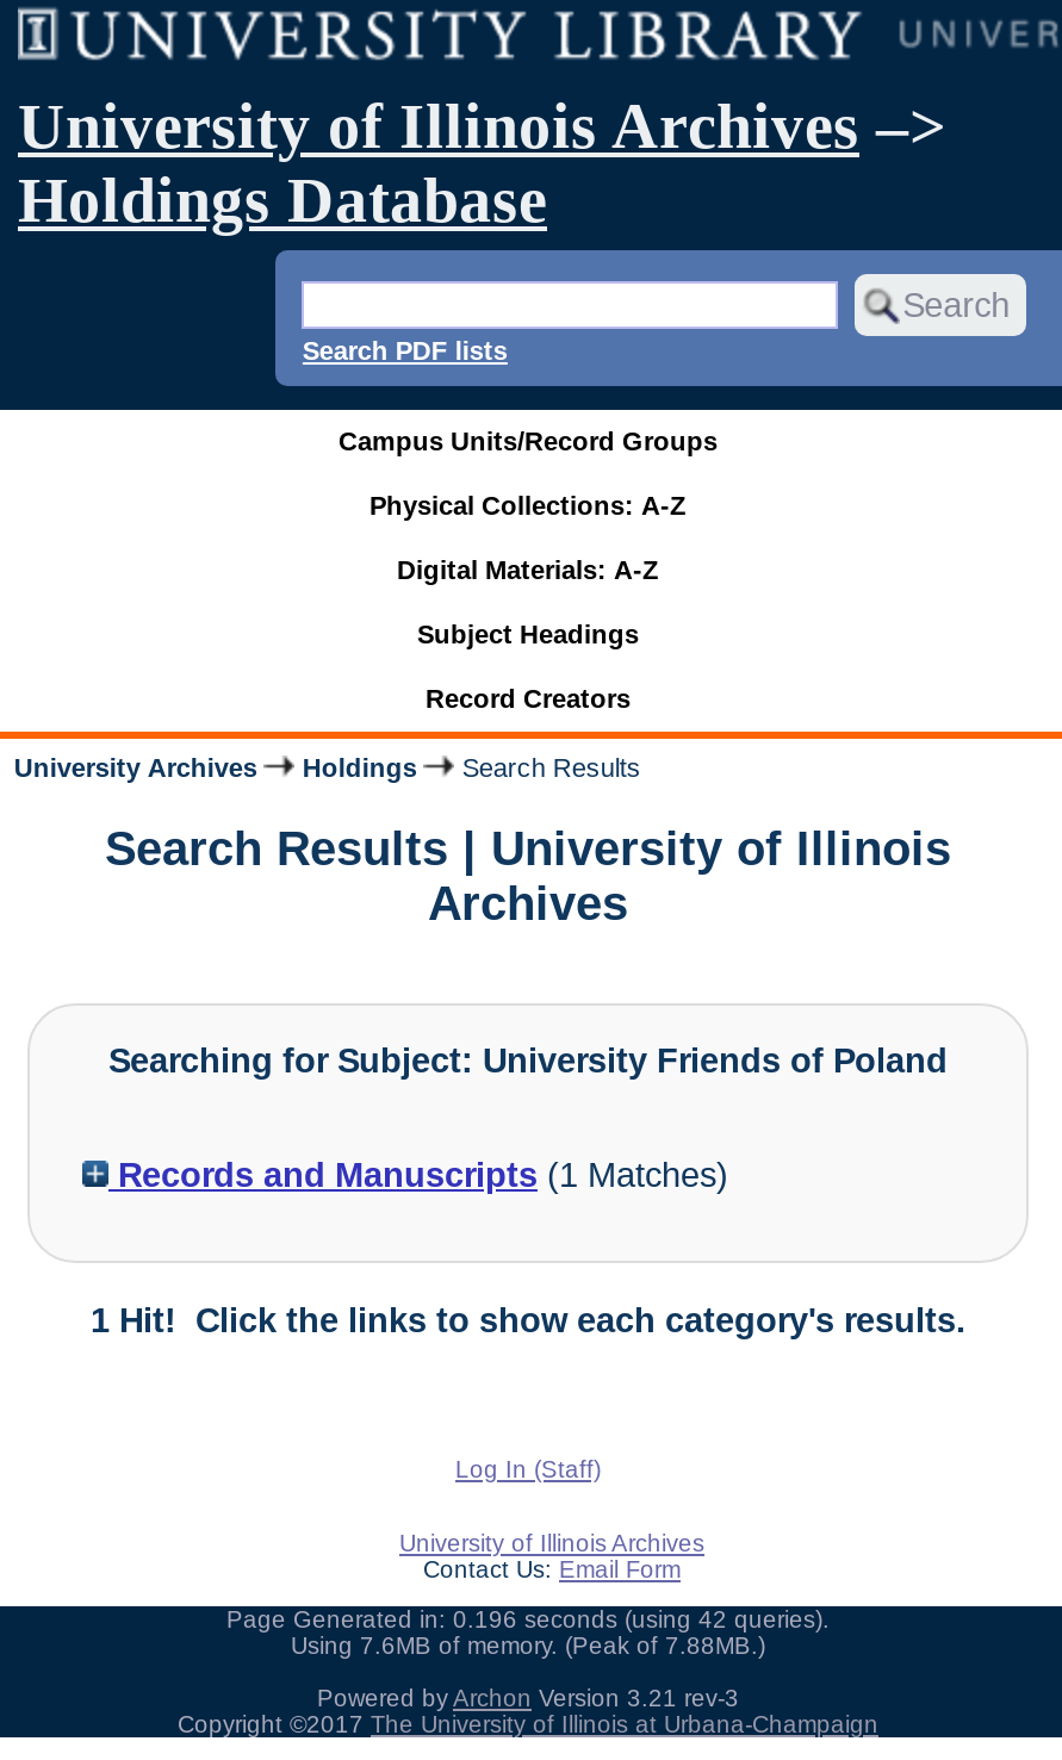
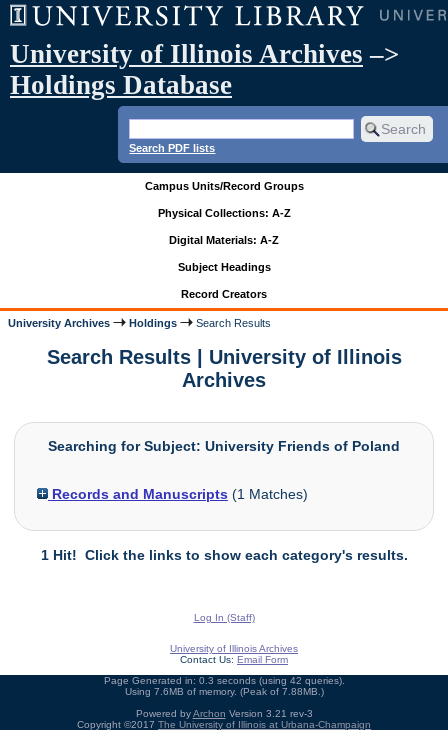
- Page Generated in: 0.196 seconds (using 42 queries).
+ Page Generated in: 0.3 seconds (using 42 queries).
